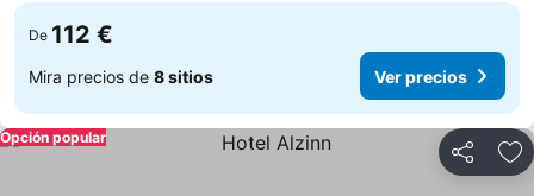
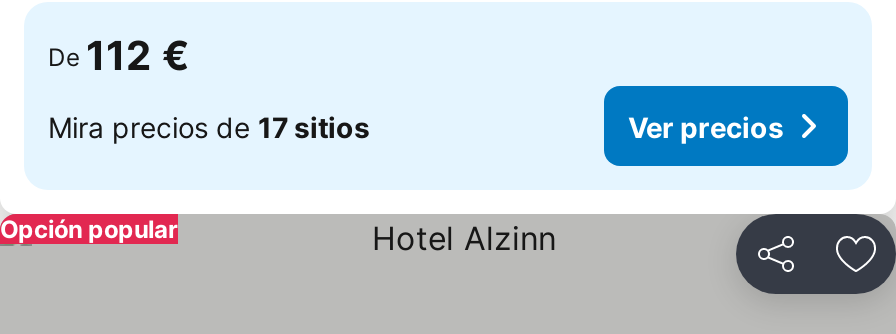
- Mira precios de 8 sitios
+ Mira precios de 17 sitios
